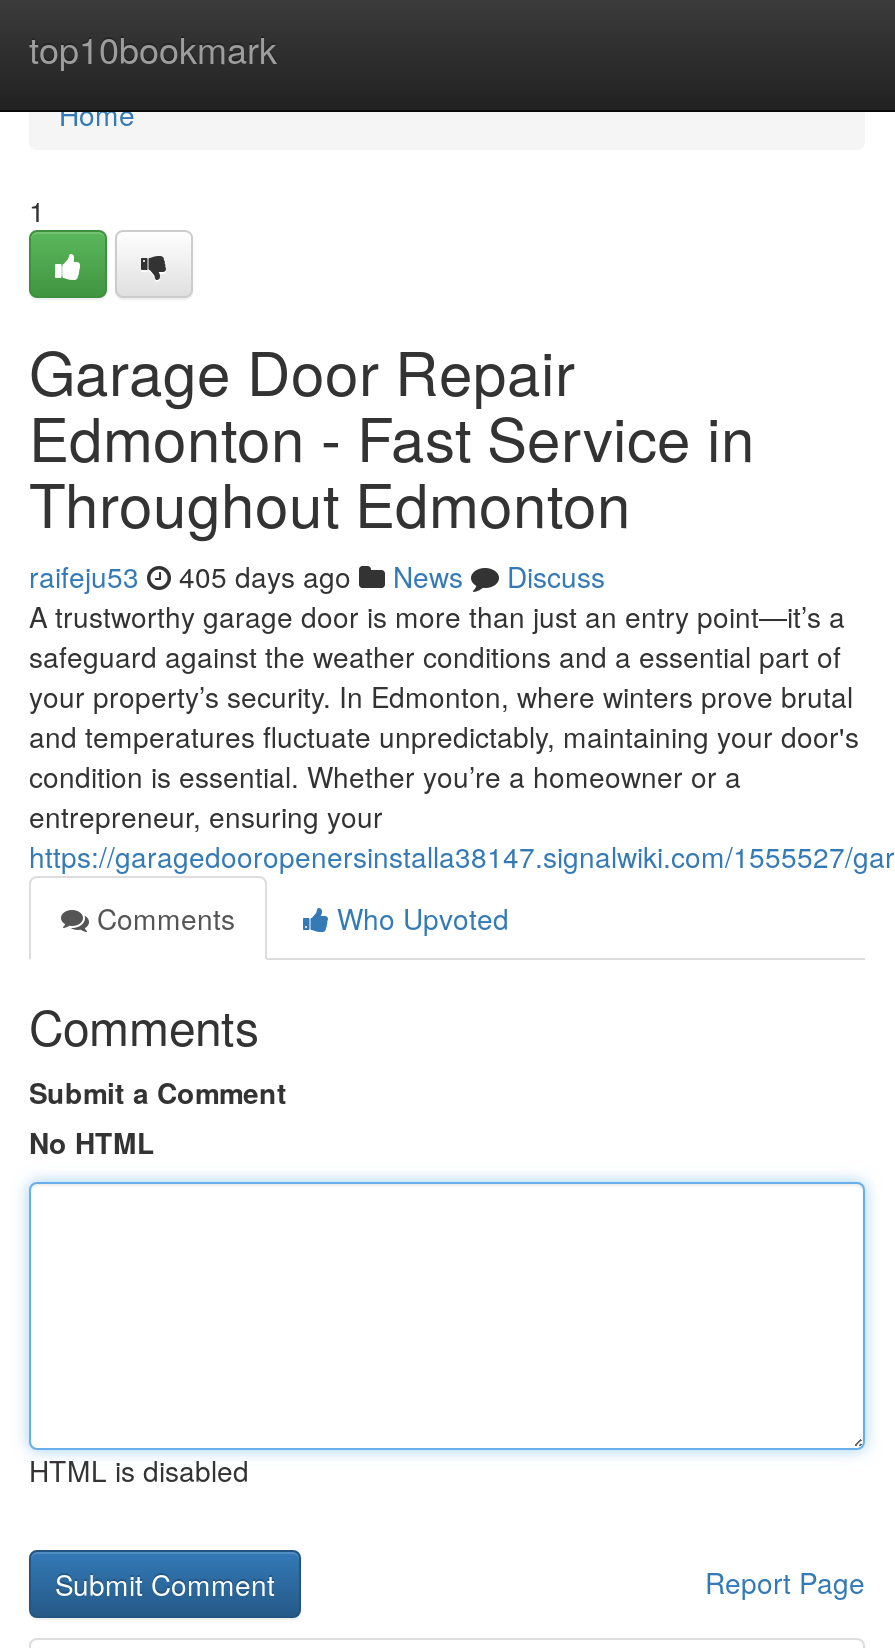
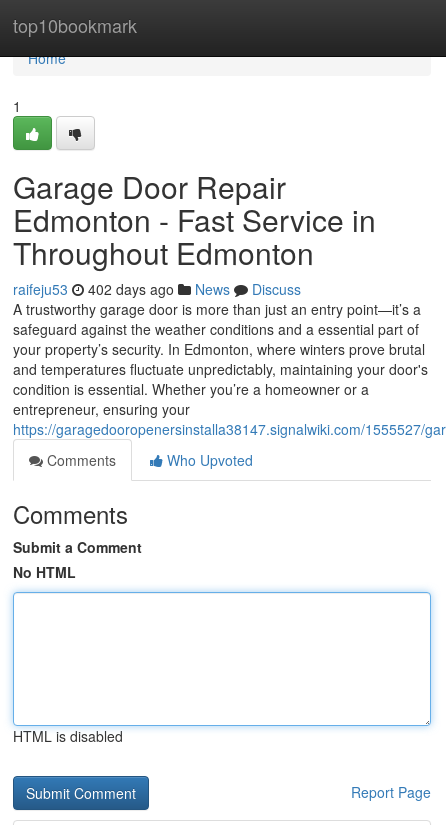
- raifeju53 405 days ago News Discuss
+ raifeju53 402 days ago News Discuss
